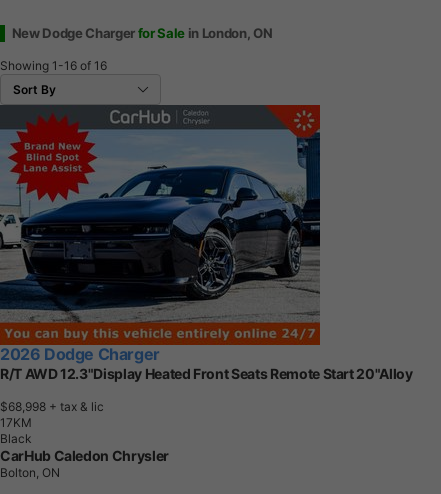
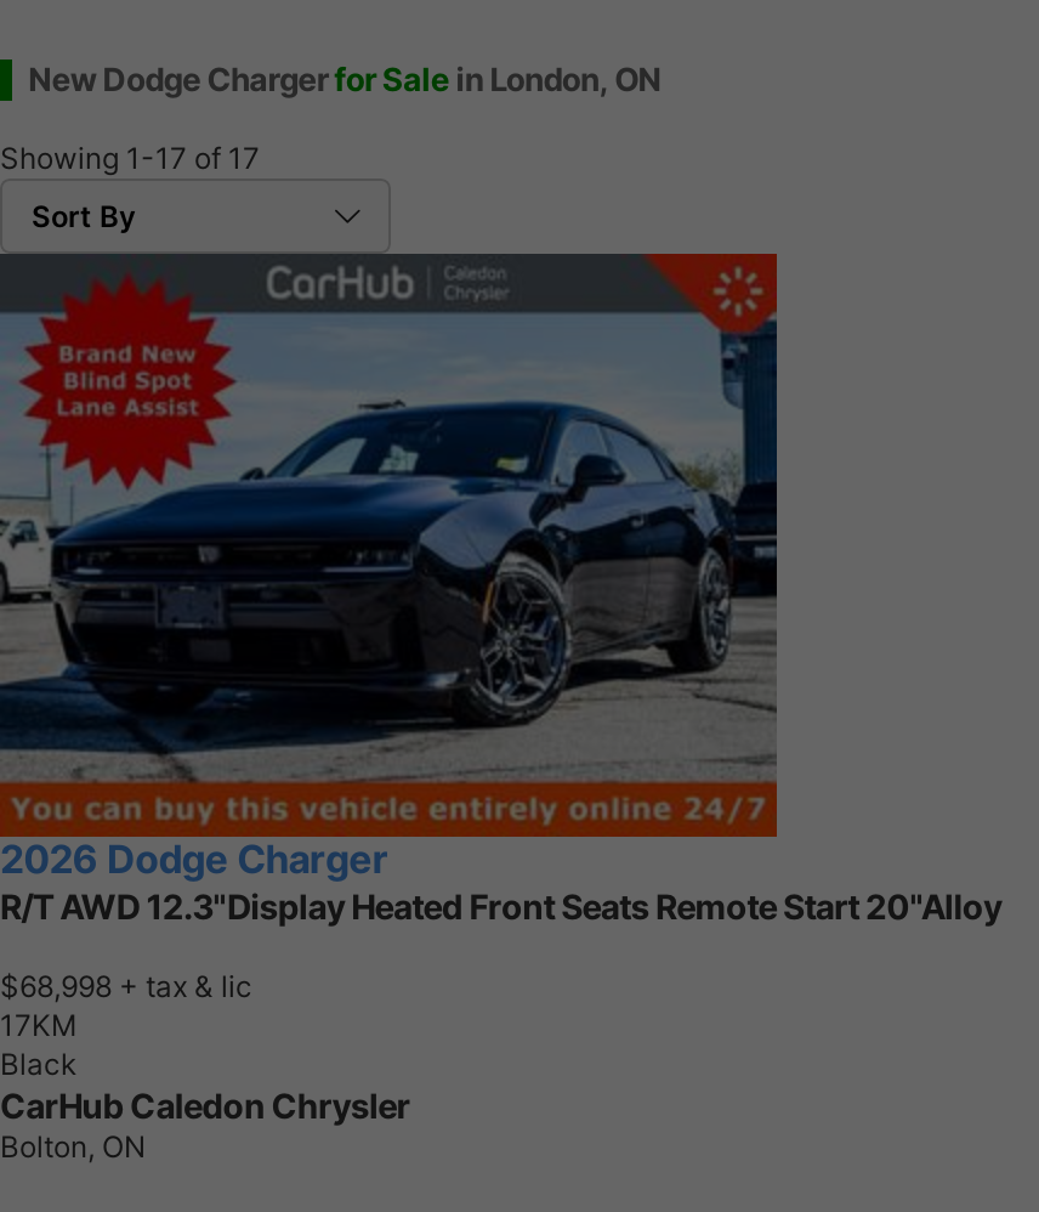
- Showing 1-16 of 16
+ Showing 1-17 of 17
